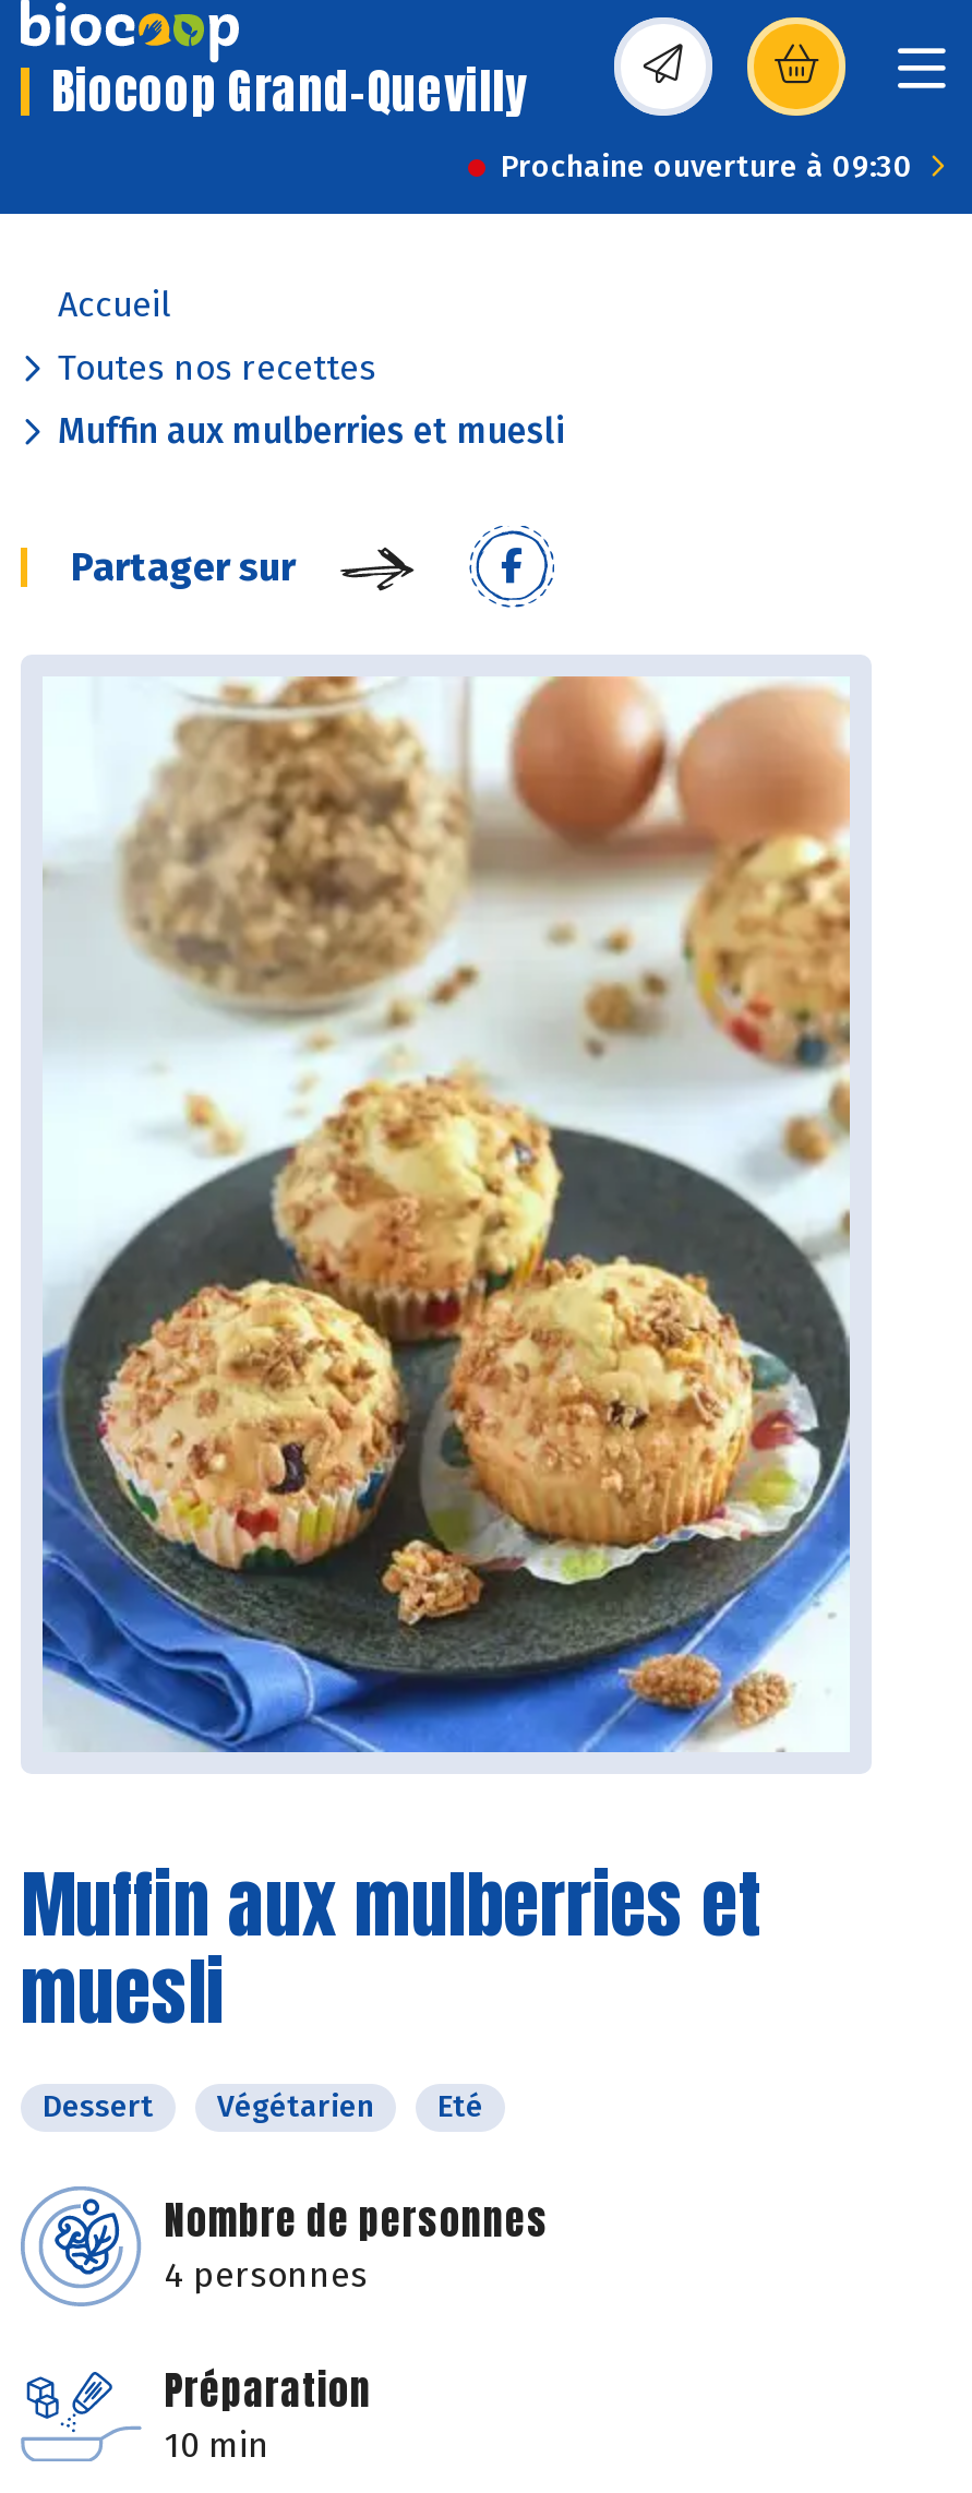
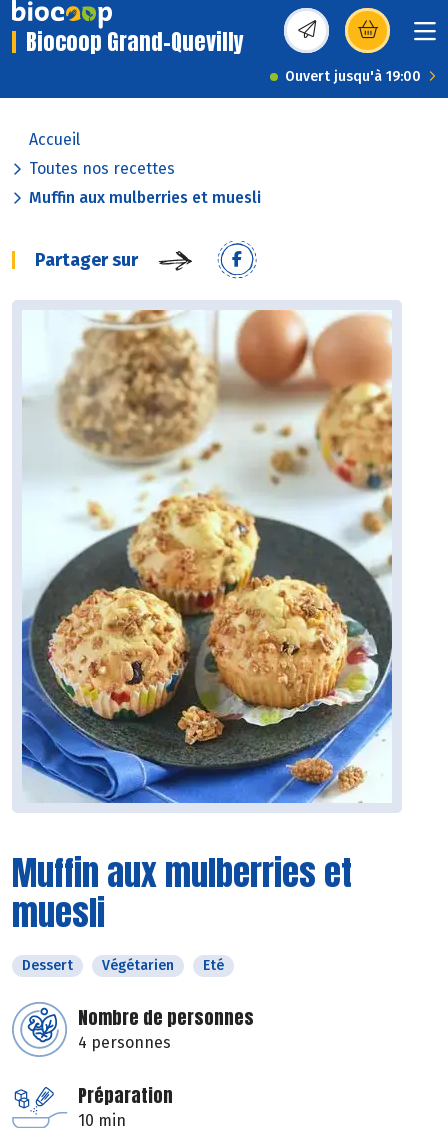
- Prochaine ouverture à 09:30
+ Ouvert jusqu'à 19:00
